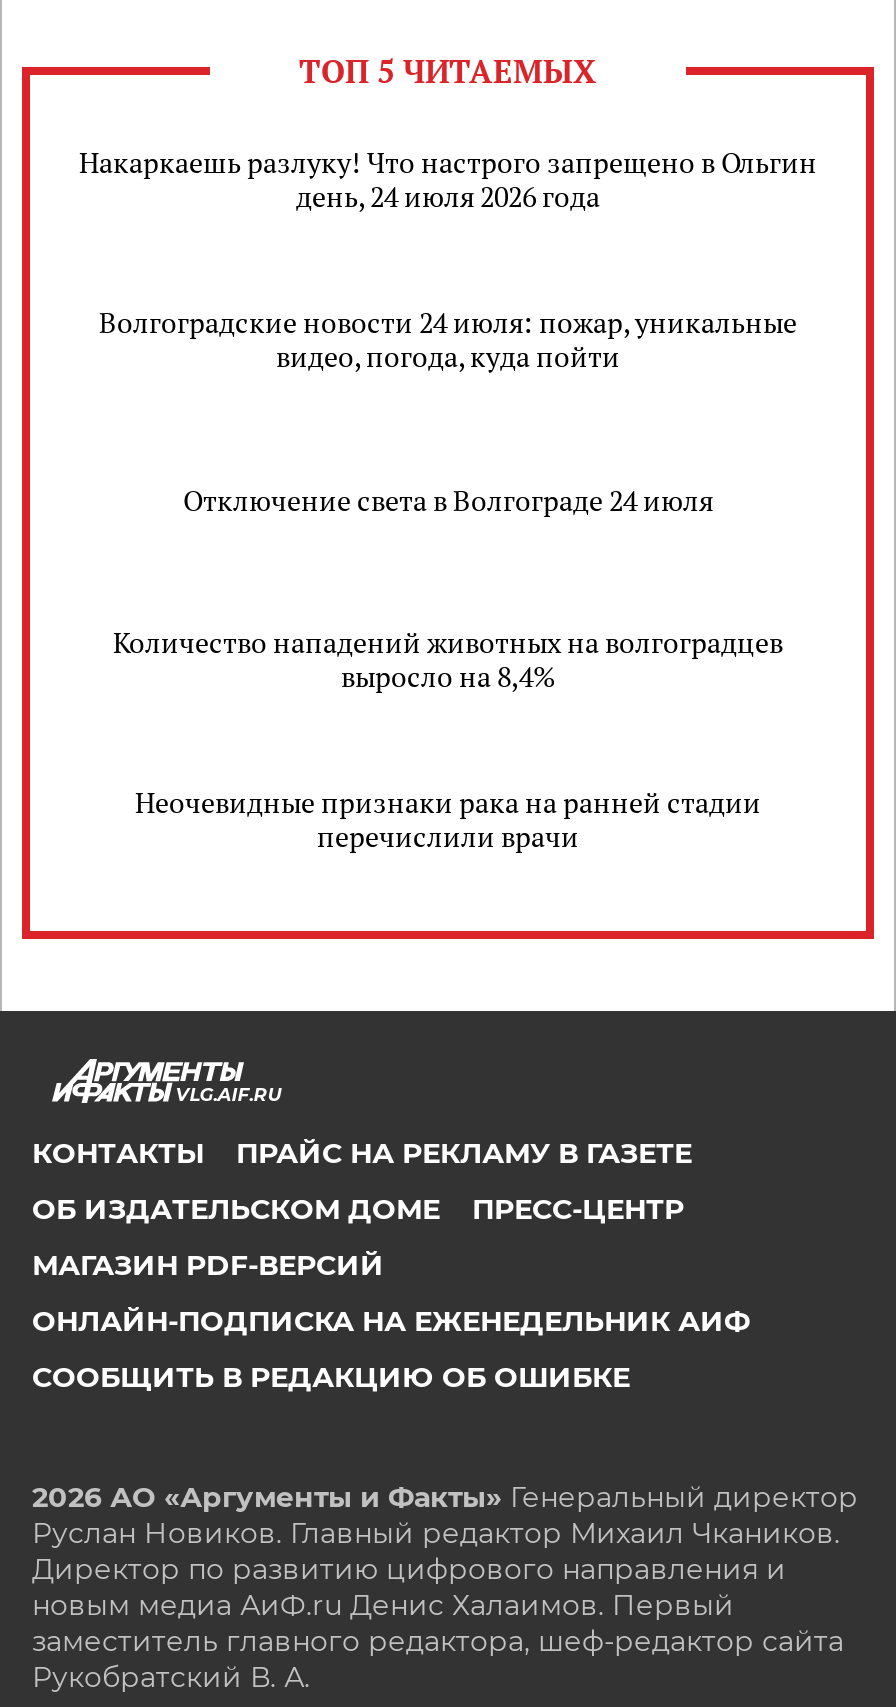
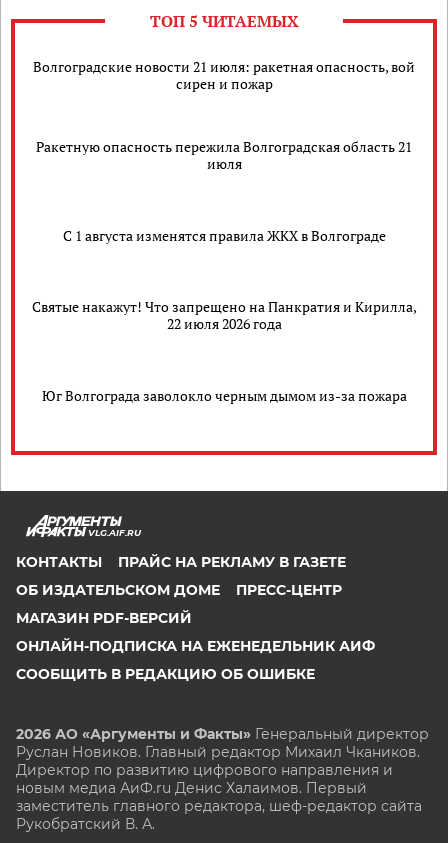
- Накаркаешь разлуку! Что настрого запрещено в Ольгин
- день, 24 июля 2026 года
+ Волгоградские новости 21 июля: ракетная опасность, вой
+ сирен и пожар

- Волгоградские новости 24 июля: пожар, уникальные
- видео, погода, куда пойти
+ Ракетную опасность пережила Волгоградская область 21
+ июля

- Отключение света в Волгограде 24 июля
+ С 1 августа изменятся правила ЖКХ в Волгограде

- Количество нападений животных на волгоградцев
- выросло на 8,4%
+ Святые накажут! Что запрещено на Панкратия и Кирилла,
+ 22 июля 2026 года

- Неочевидные признаки рака на ранней стадии
- перечислили врачи
+ Юг Волгограда заволокло черным дымом из-за пожара
